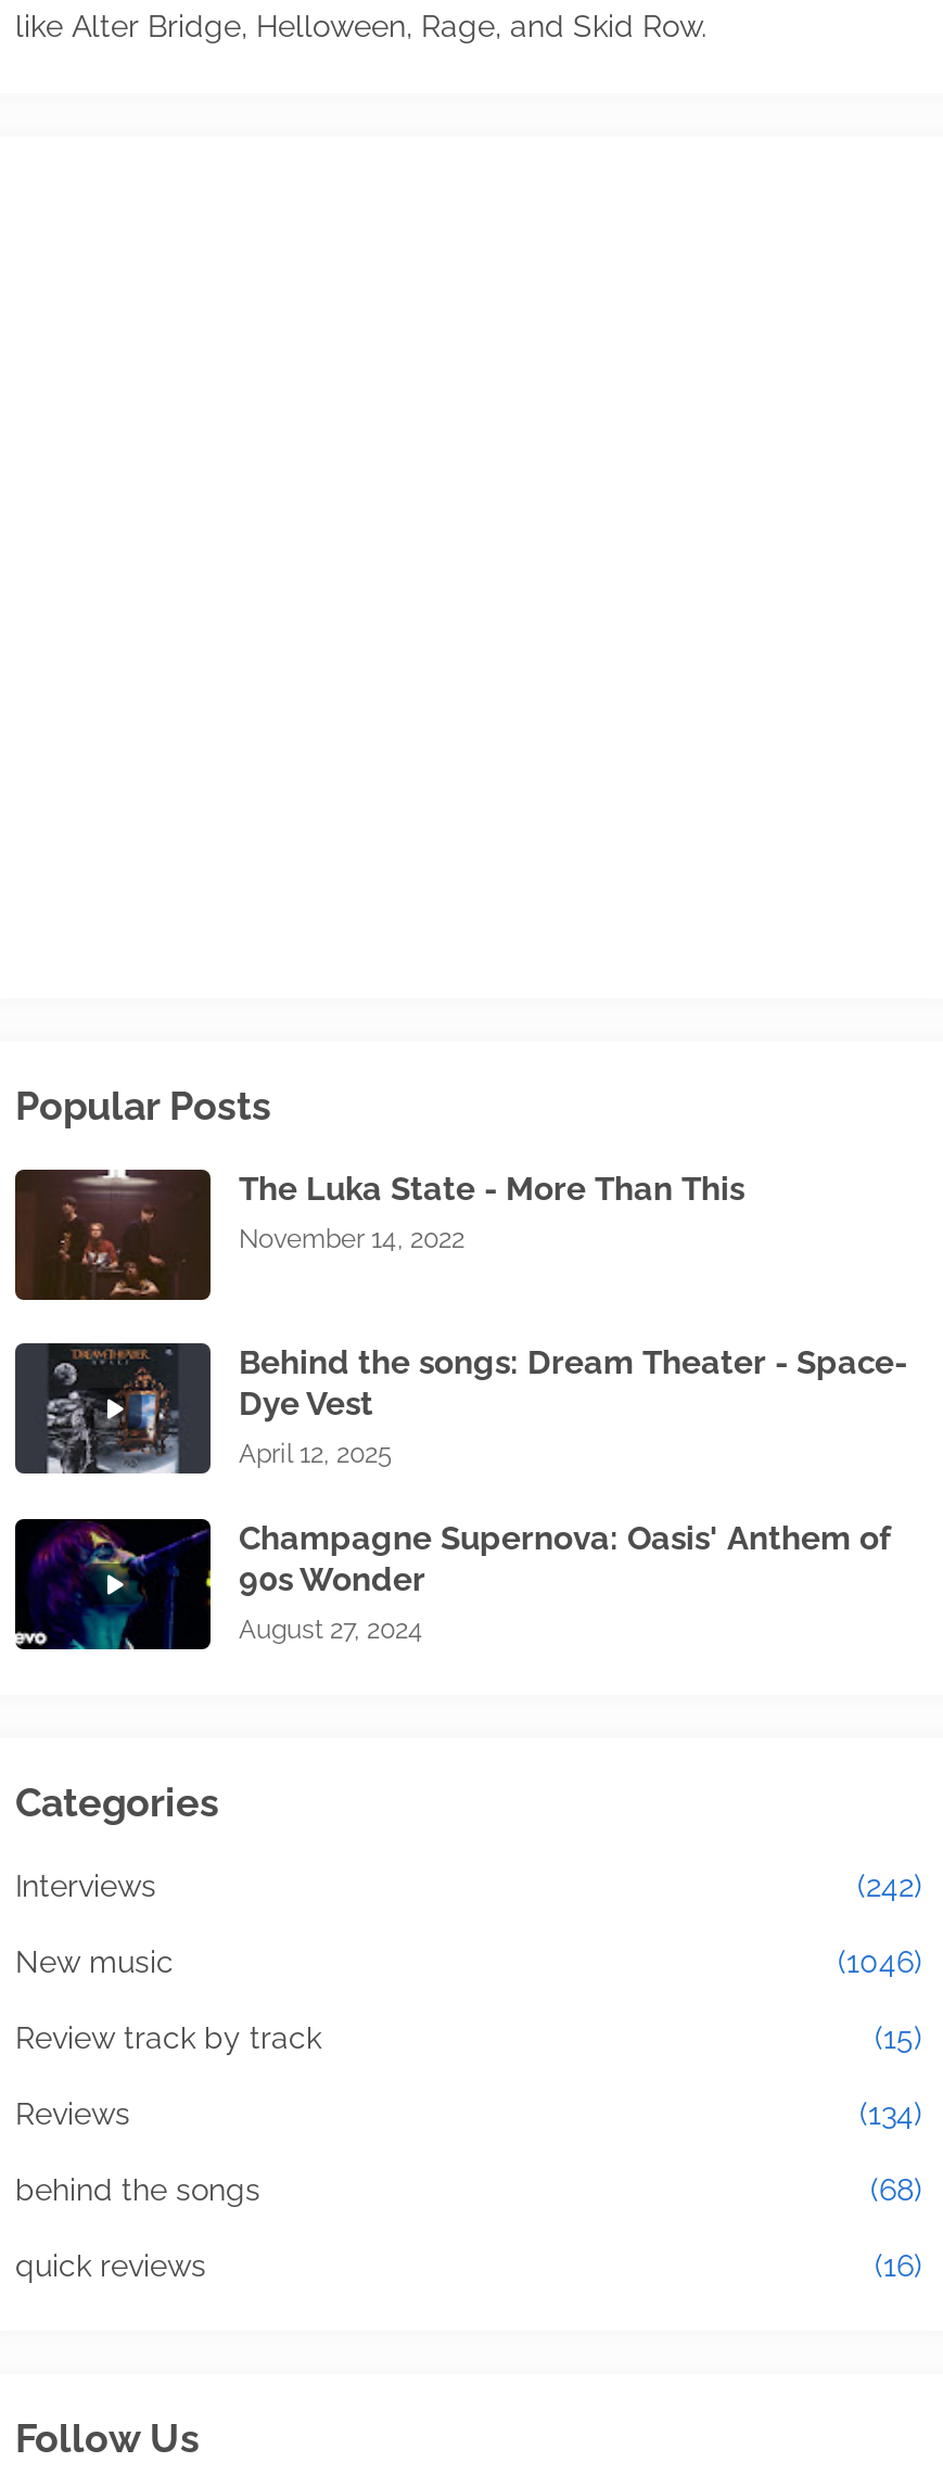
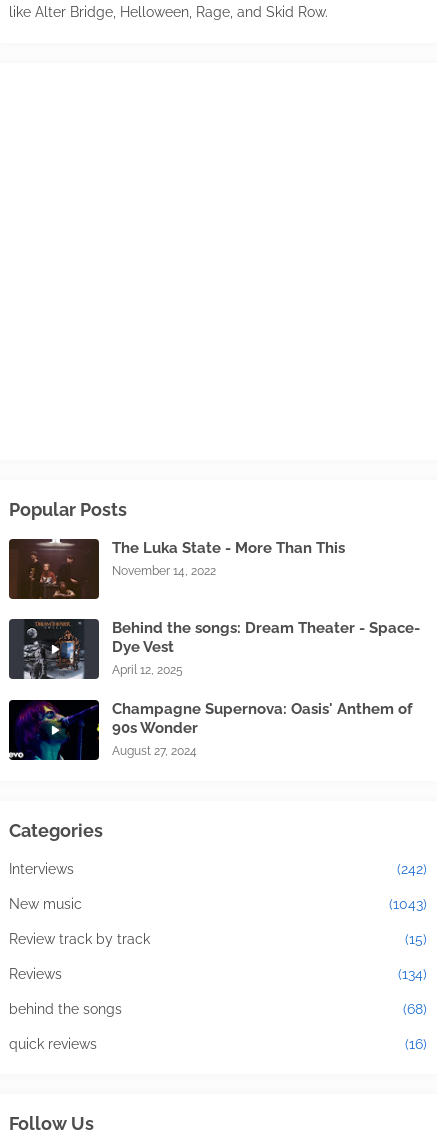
- (1046)
+ (1043)
